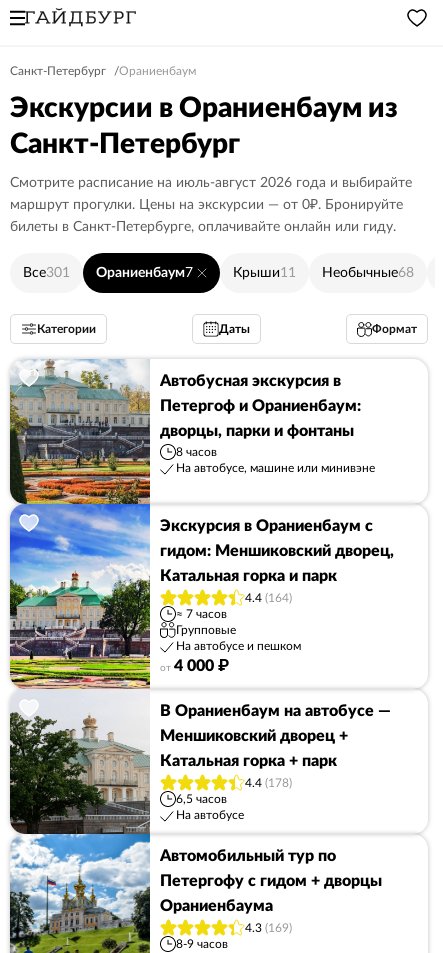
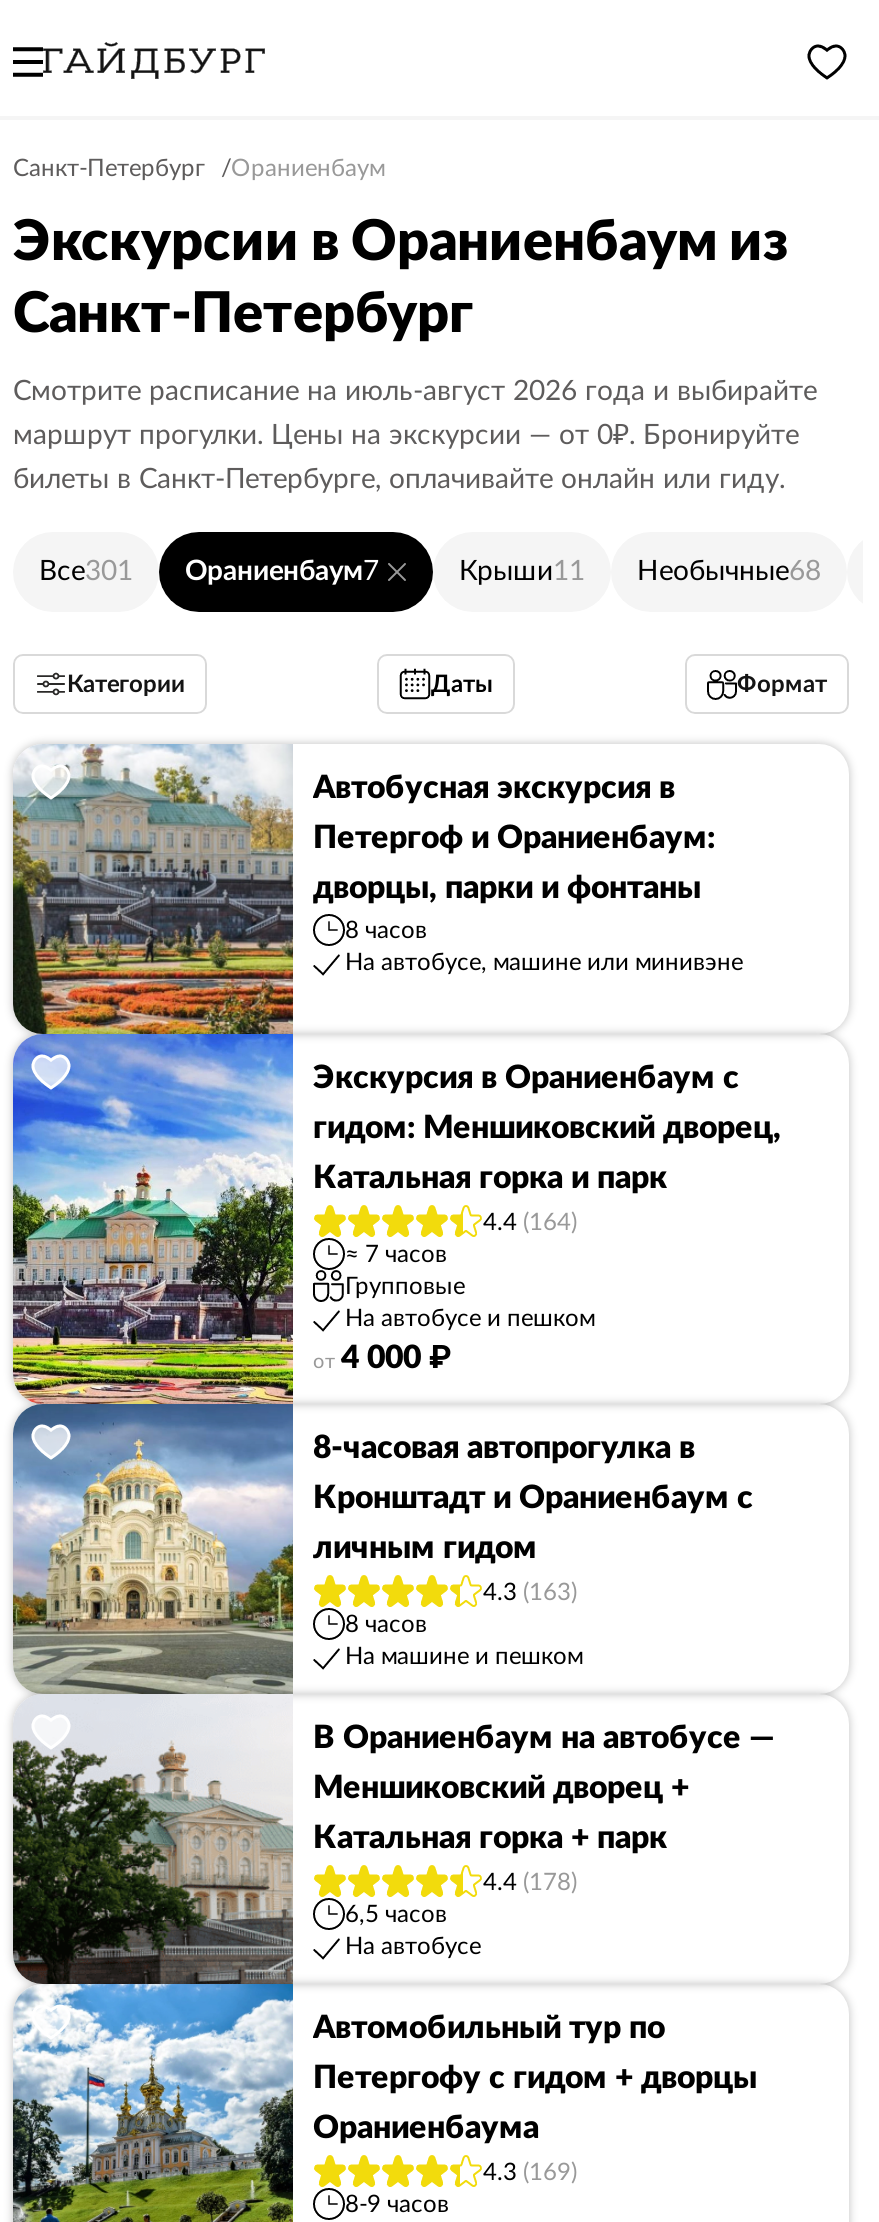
+ [image]
+ 8-часовая автопрогулка в
+ Кронштадт и Ораниенбаум с
+ личным гидом
+ 4.3 (163)
+ 8 часов
+ На машине и пешком
